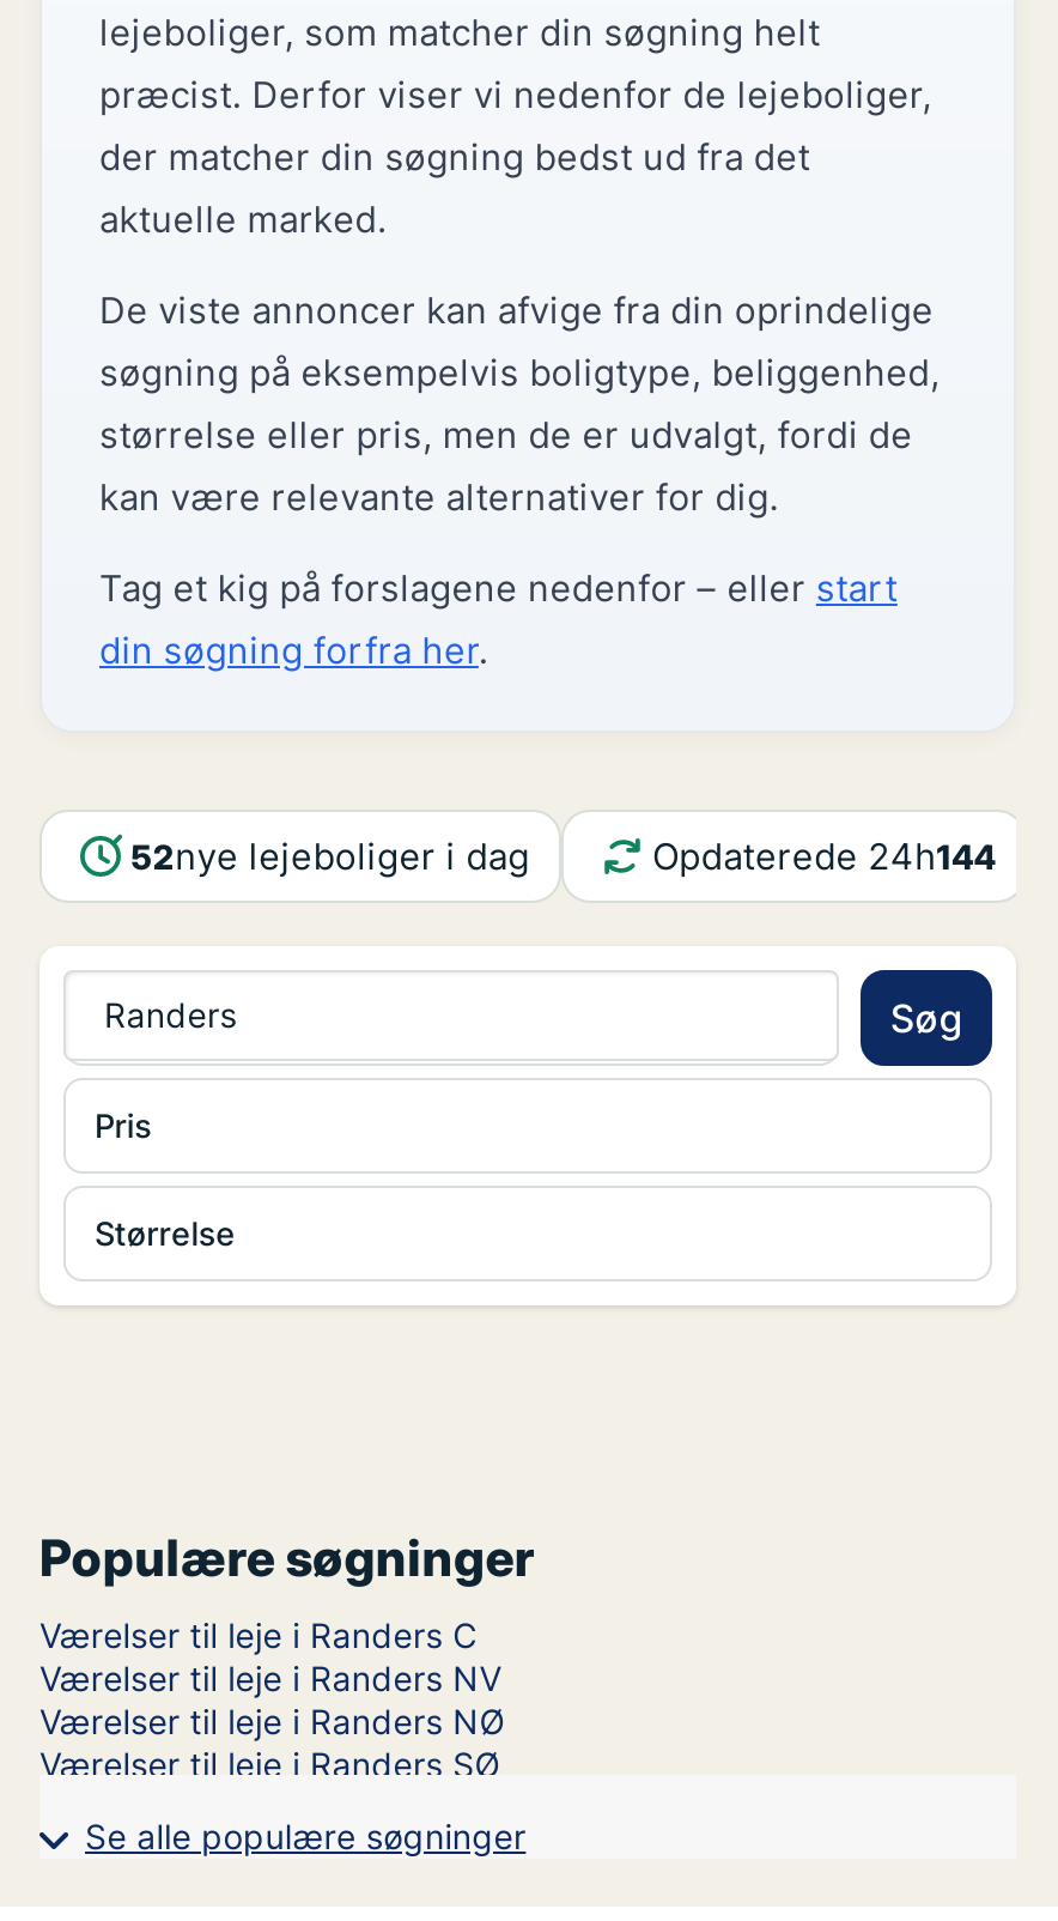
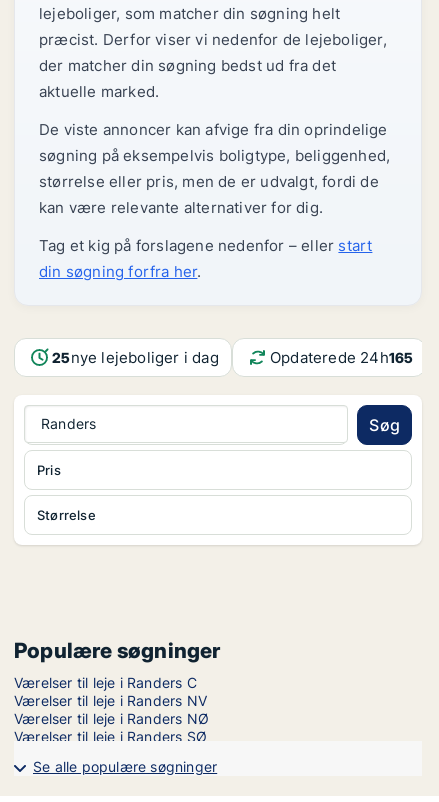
- 52nye lejeboliger i dag
+ 25nye lejeboliger i dag

- Opdaterede 24h144
+ Opdaterede 24h165
